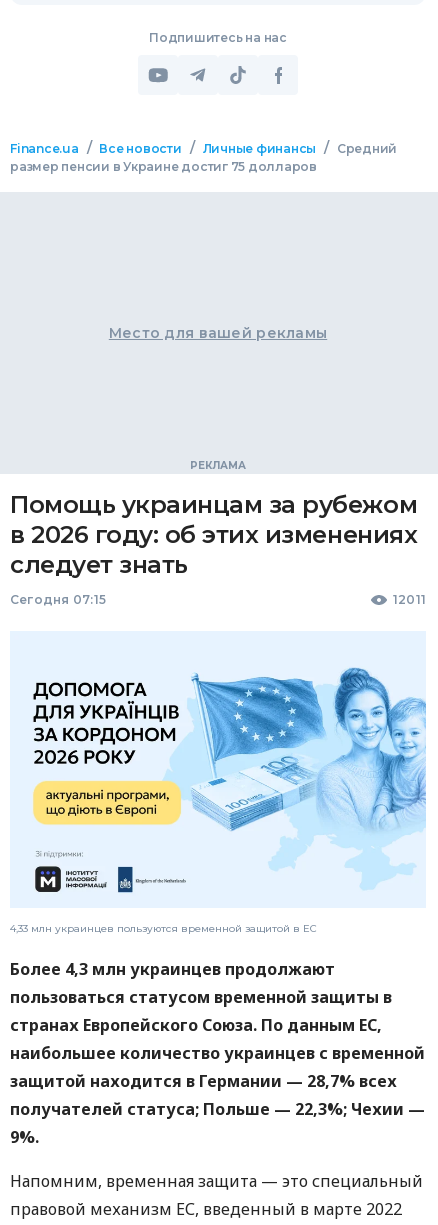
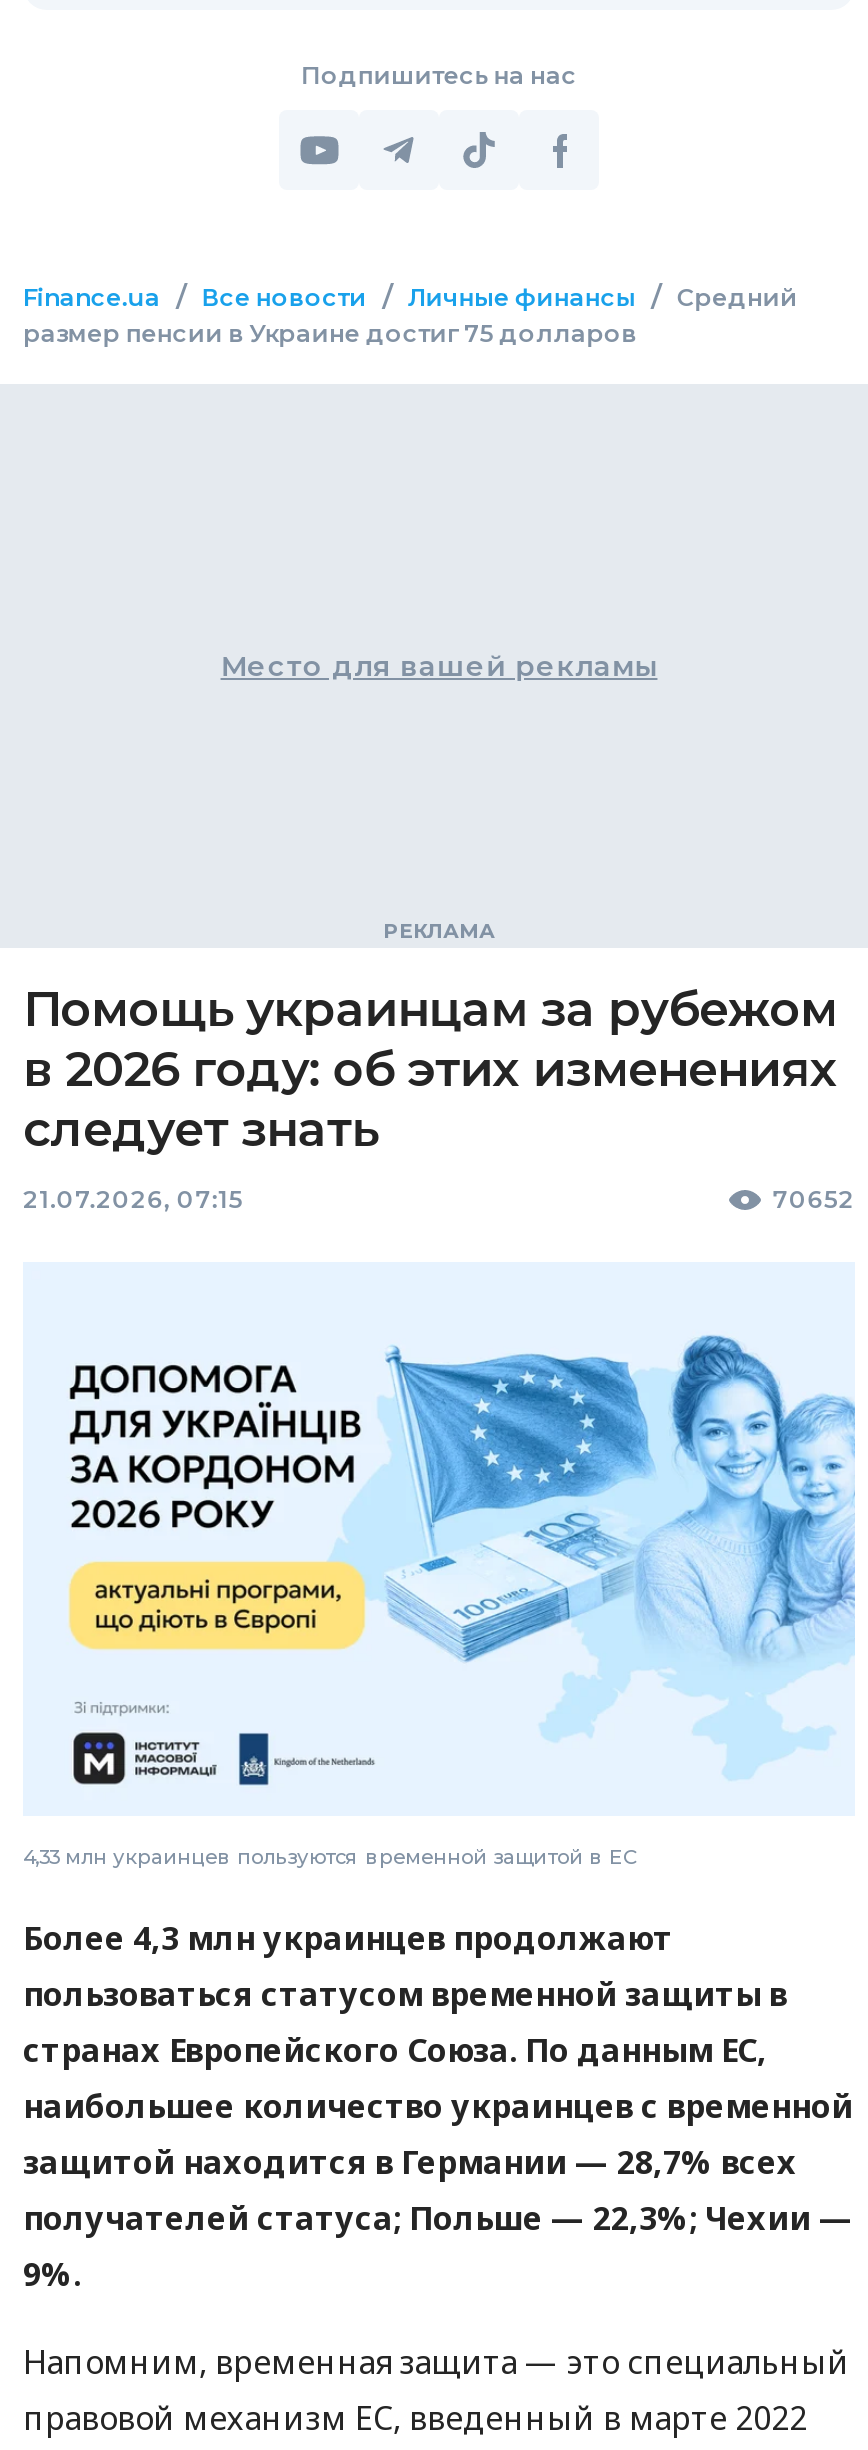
- Сегодня 07:15
- 12011
+ 21.07.2026, 07:15
+ 70652
